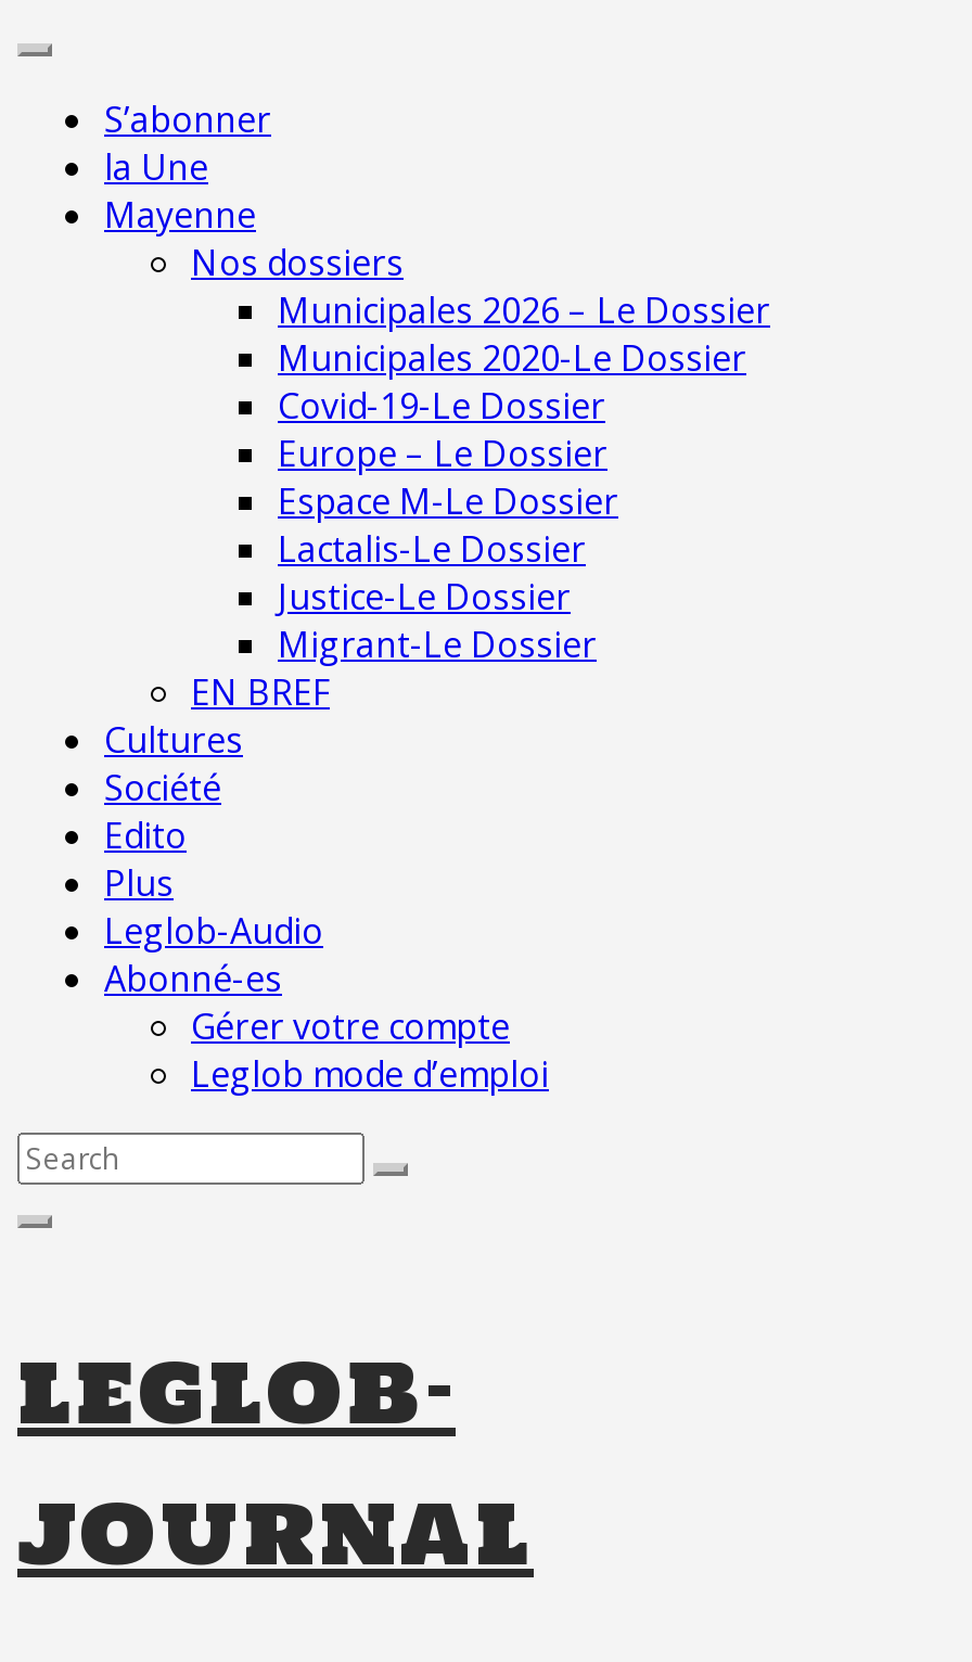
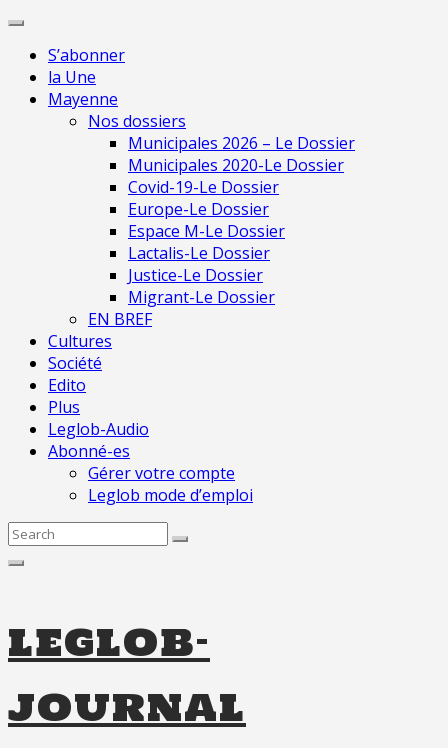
- Europe – Le Dossier
+ Europe-Le Dossier
